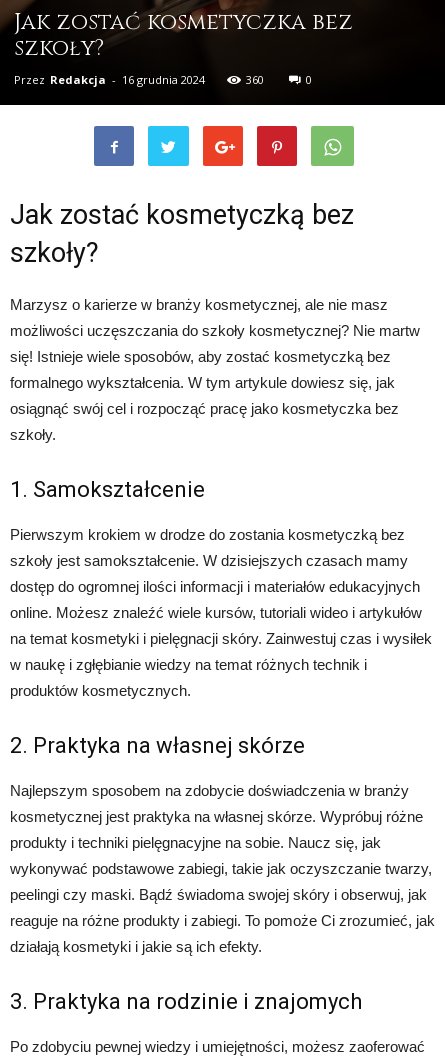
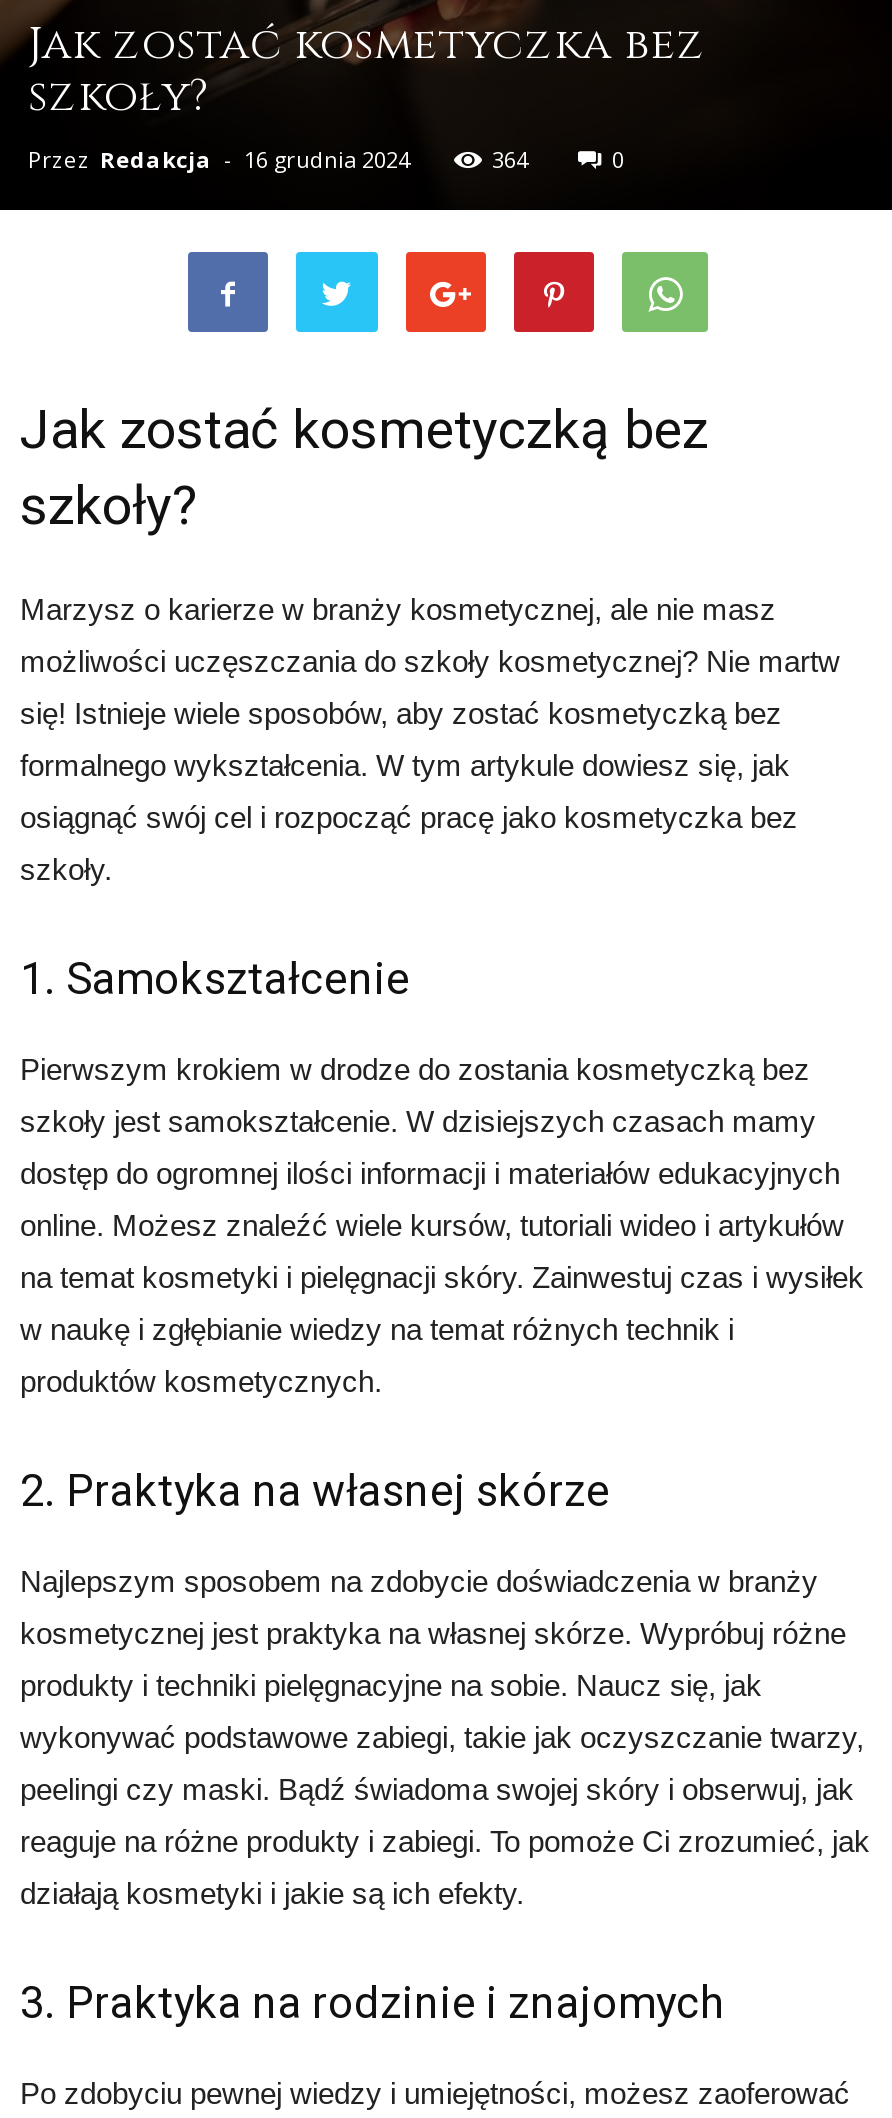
- 360
+ 364
